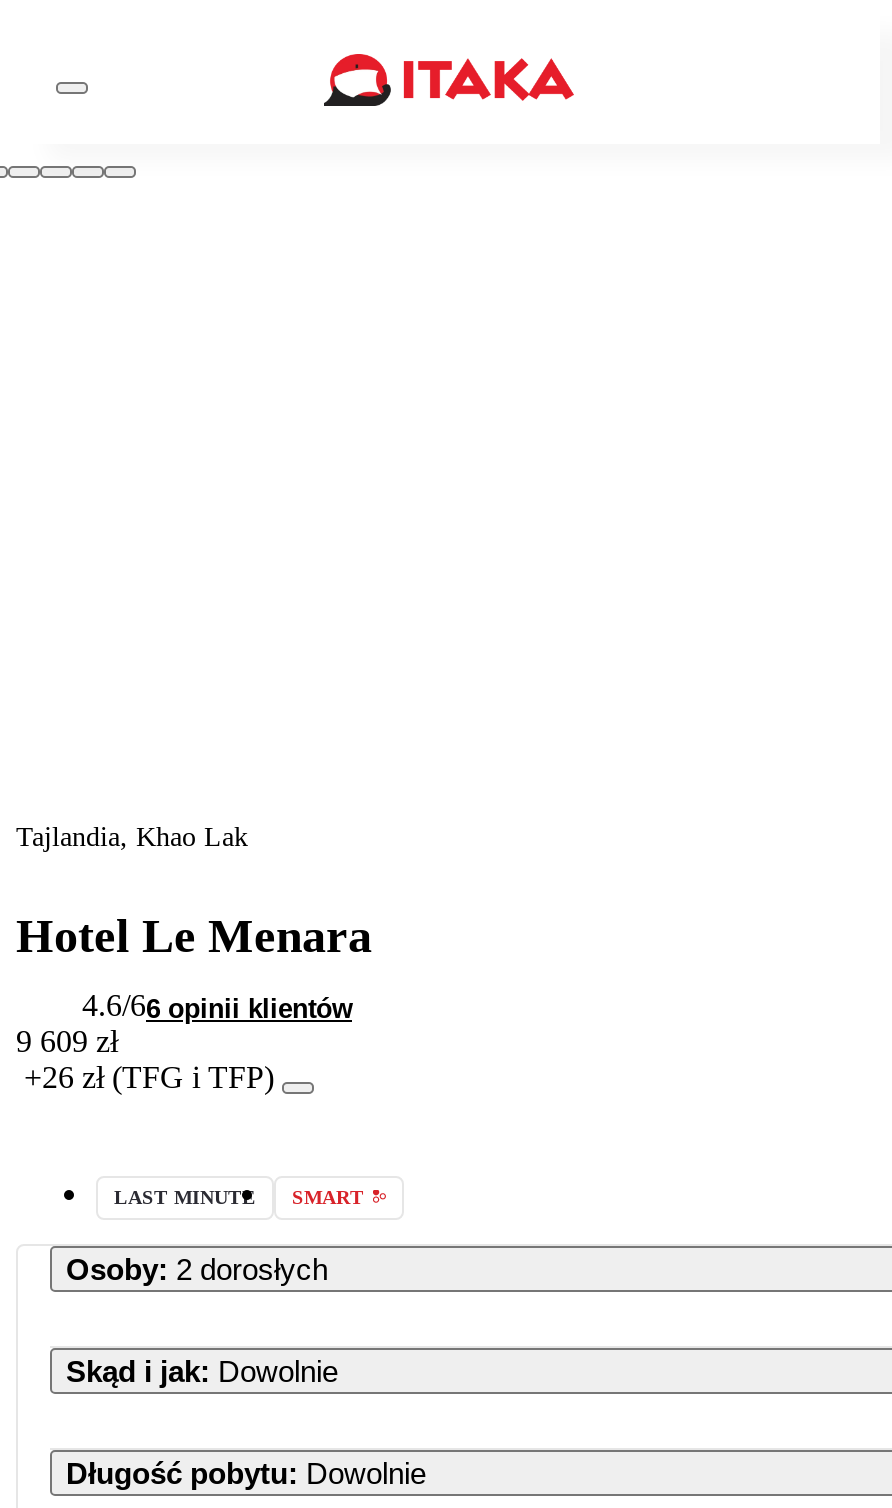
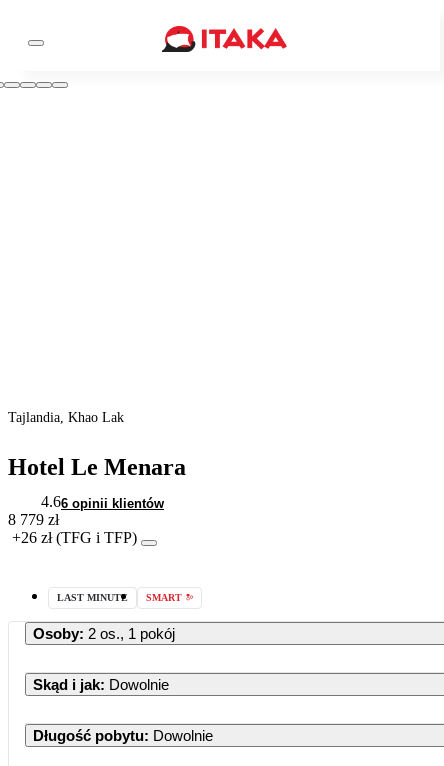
- 4.6/66 opinii klientów
- 9 609 zł
+ 4.66 opinii klientów
+ 8 779 zł

- Osoby: 2 dorosłych
+ Osoby: 2 os., 1 pokój
